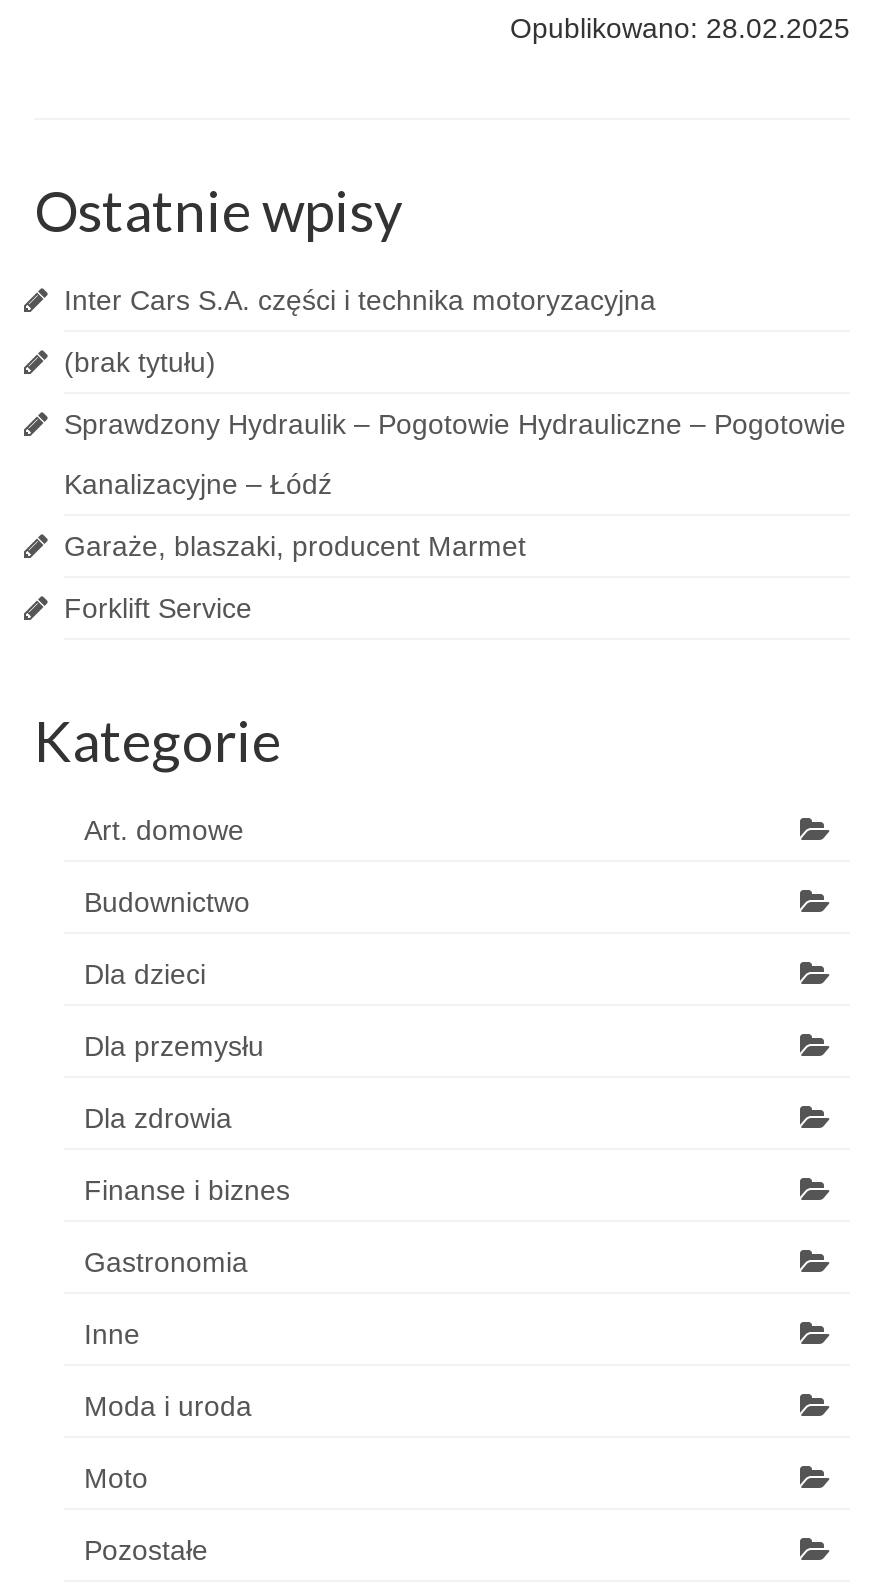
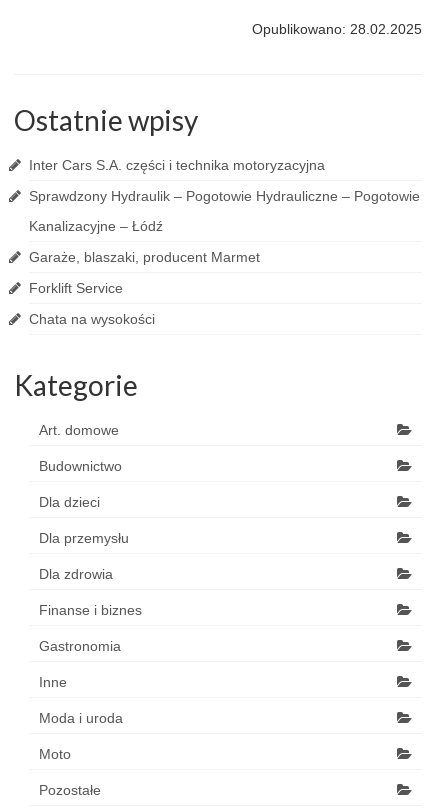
- (brak tytułu)

moved up: Sprawdzony Hydraulik – Pogotowie Hydrauliczne – Pogotowie | Kanalizacyjne – Łódź | Garaże, blaszaki, producent Marmet | Forklift Service

+ Chata na wysokości
